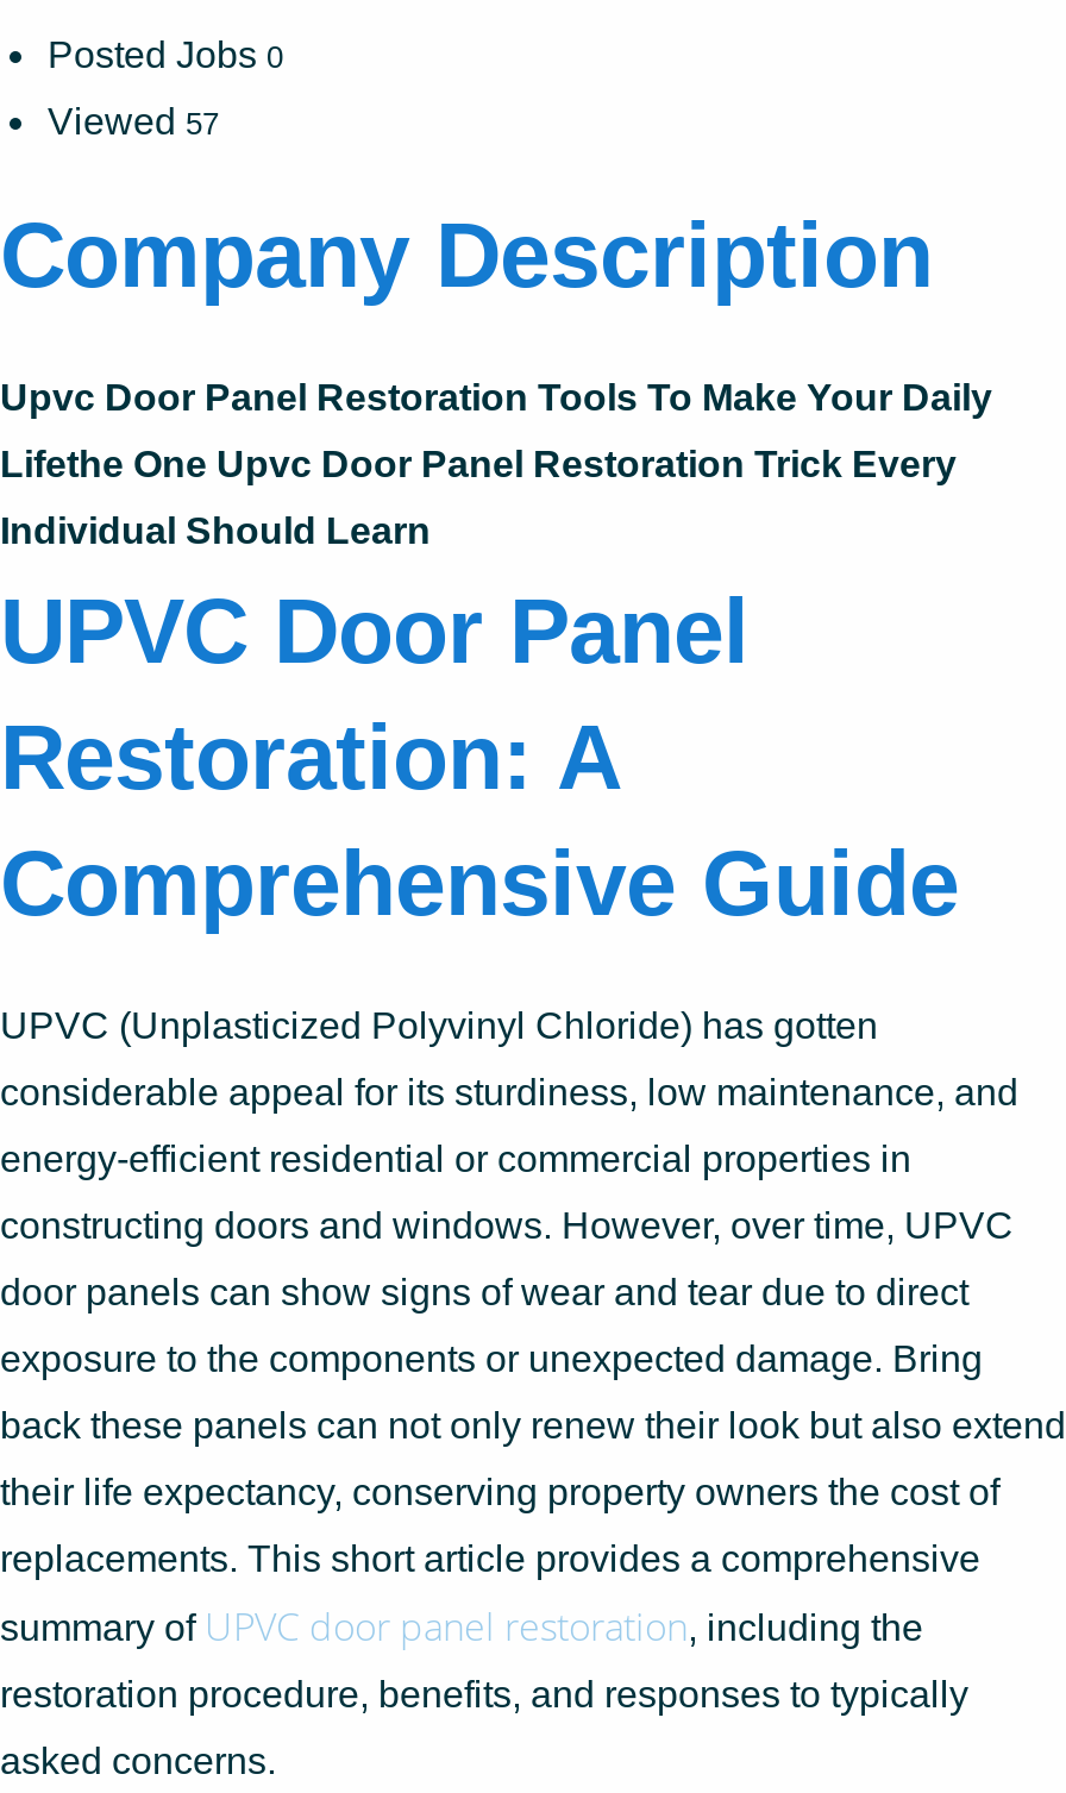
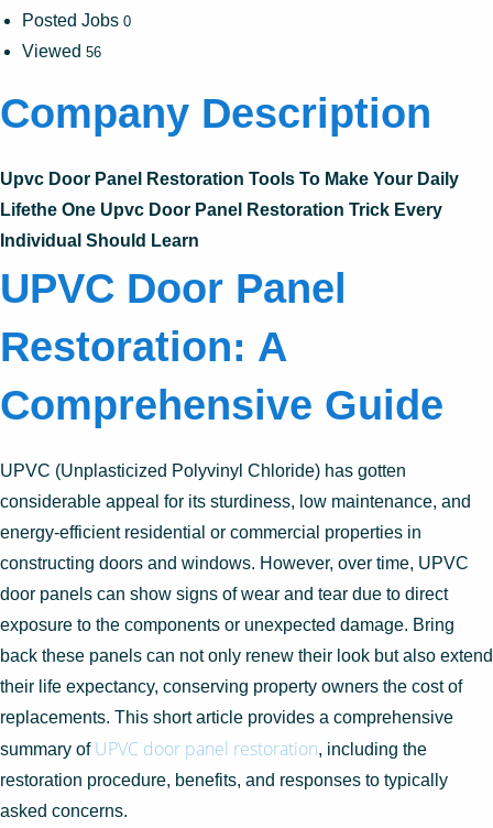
- Viewed 57
+ Viewed 56
